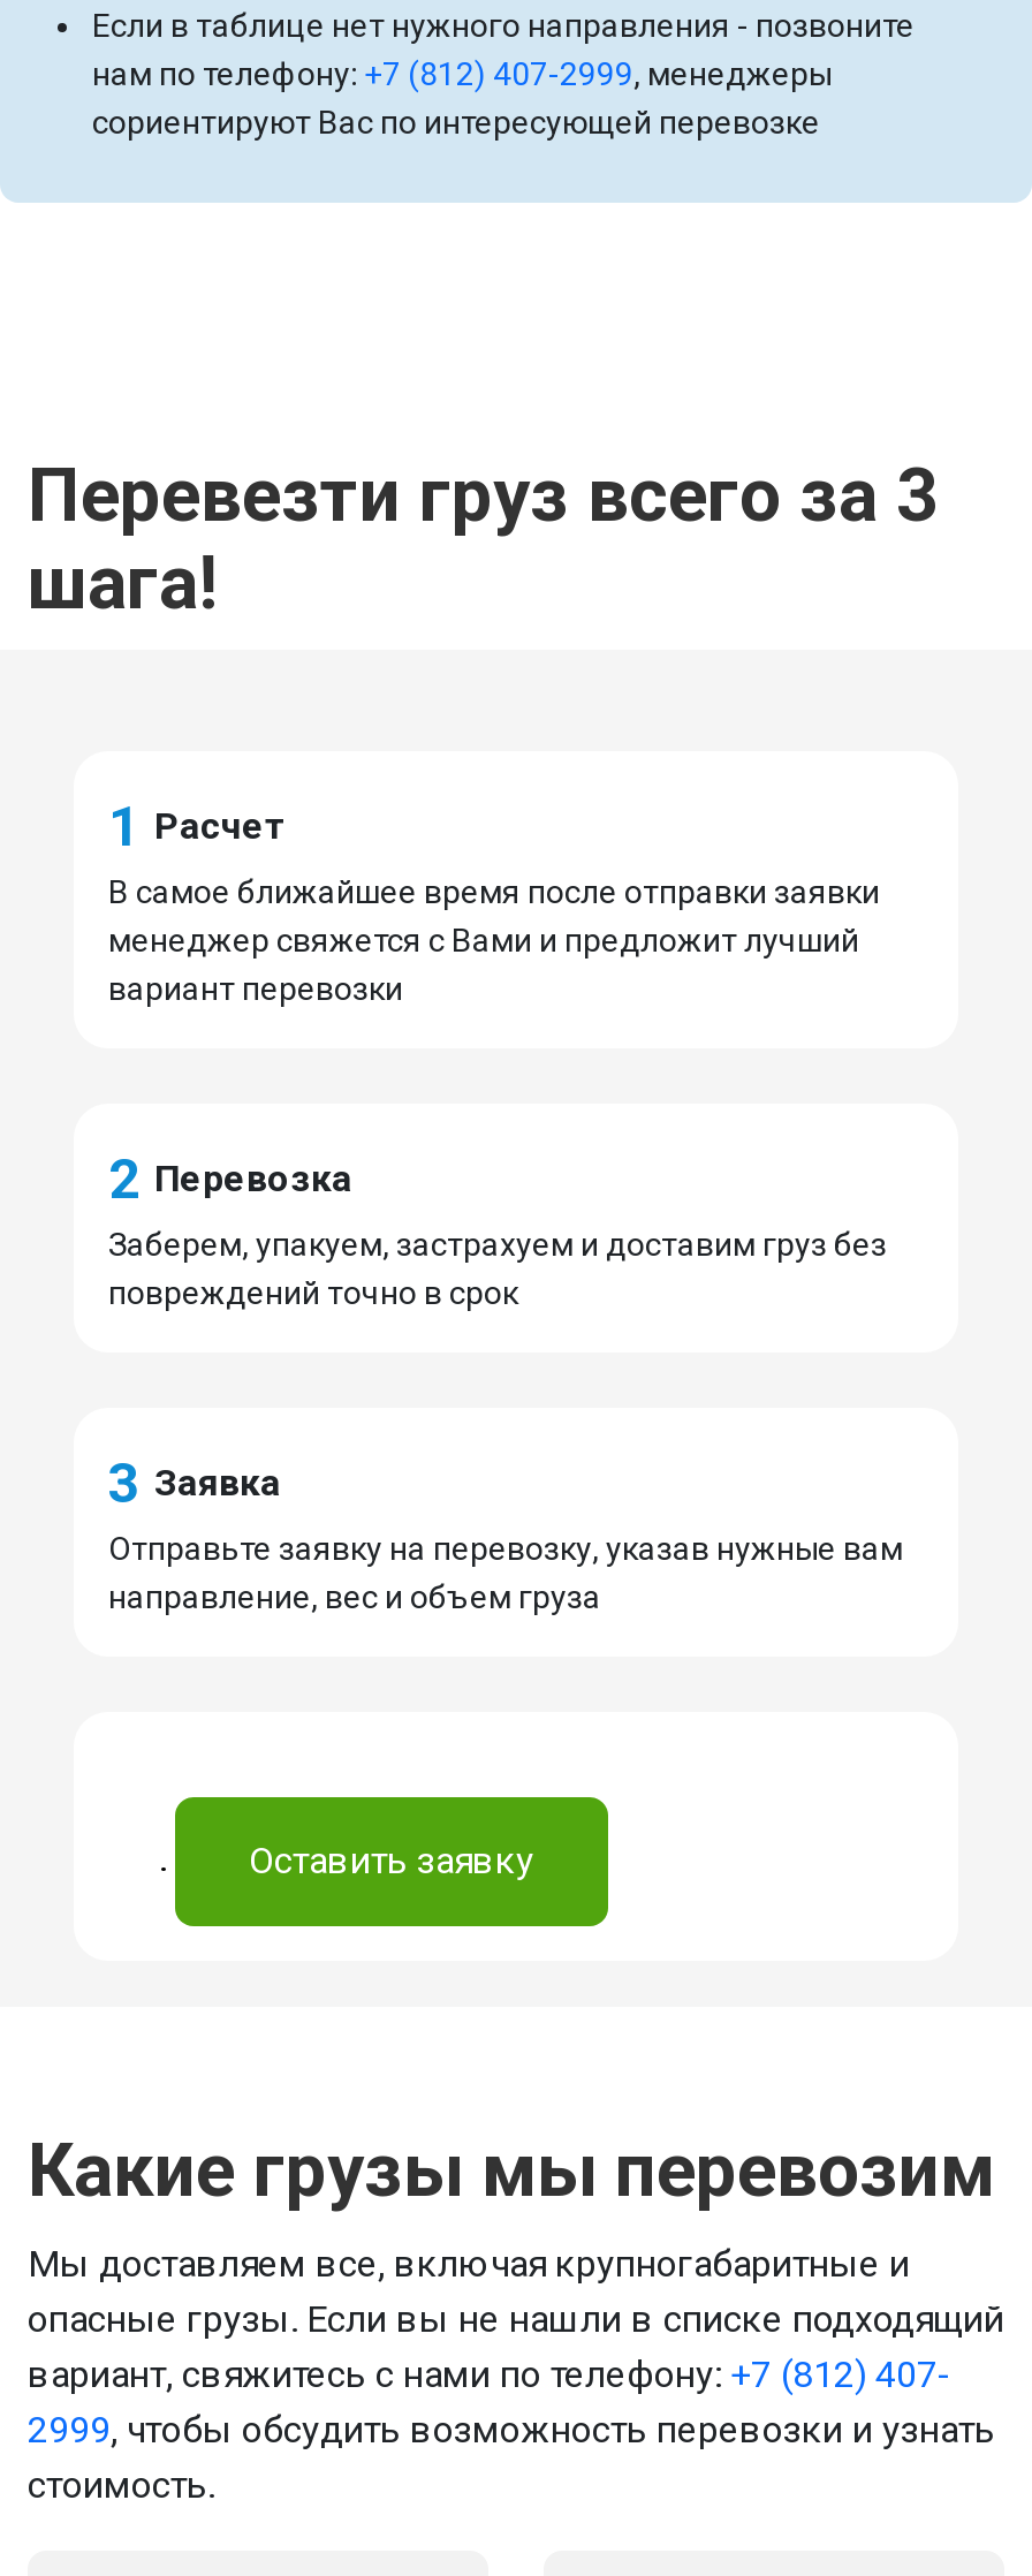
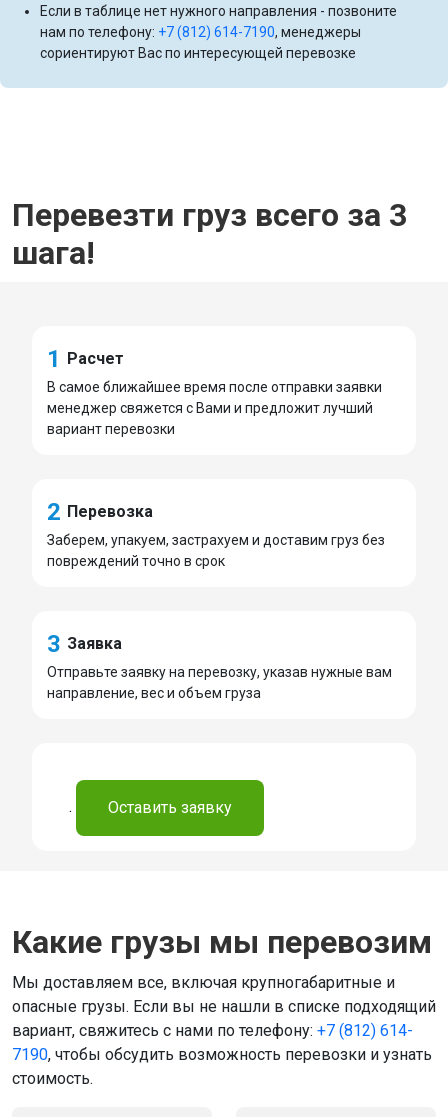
- нам по телефону: +7 (812) 407-2999, менеджеры
+ нам по телефону: +7 (812) 614-7190, менеджеры

- вариант, свяжитесь с нами по телефону: +7 (812) 407-
+ вариант, свяжитесь с нами по телефону: +7 (812) 614-

- 2999, чтобы обсудить возможность перевозки и узнать
+ 7190, чтобы обсудить возможность перевозки и узнать
